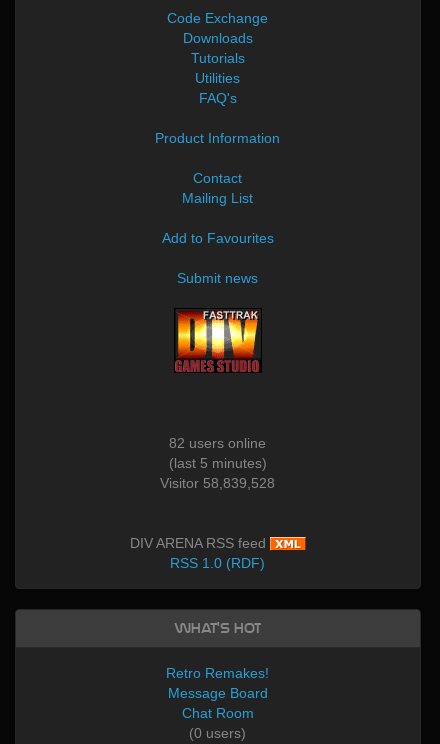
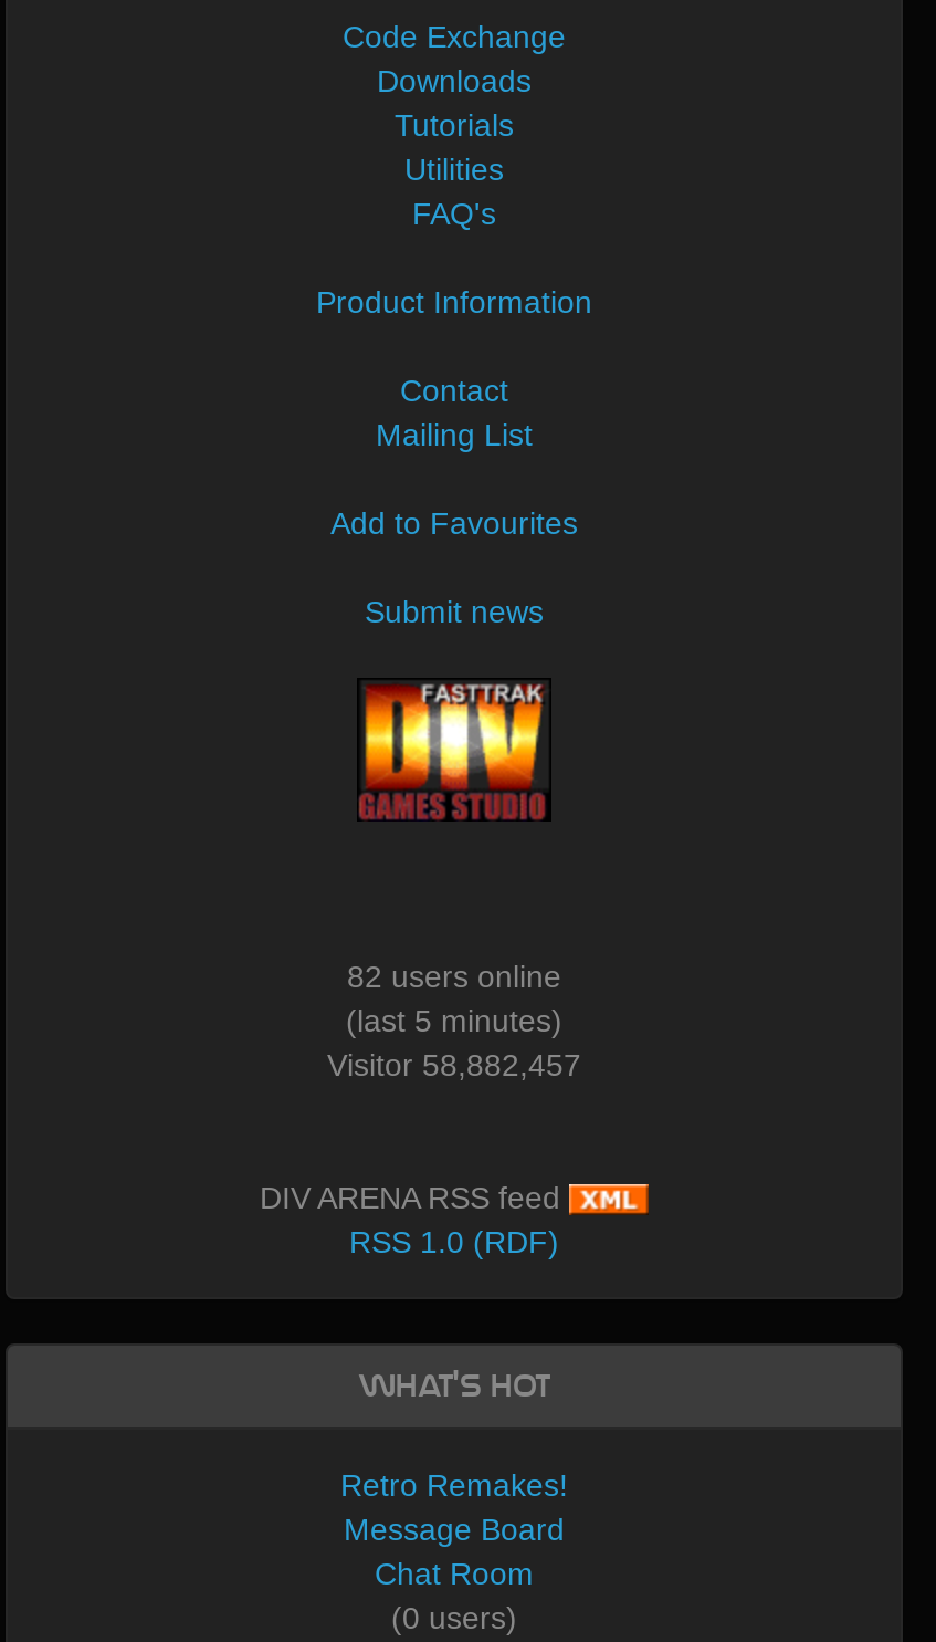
- Visitor 58,839,528
+ Visitor 58,882,457
